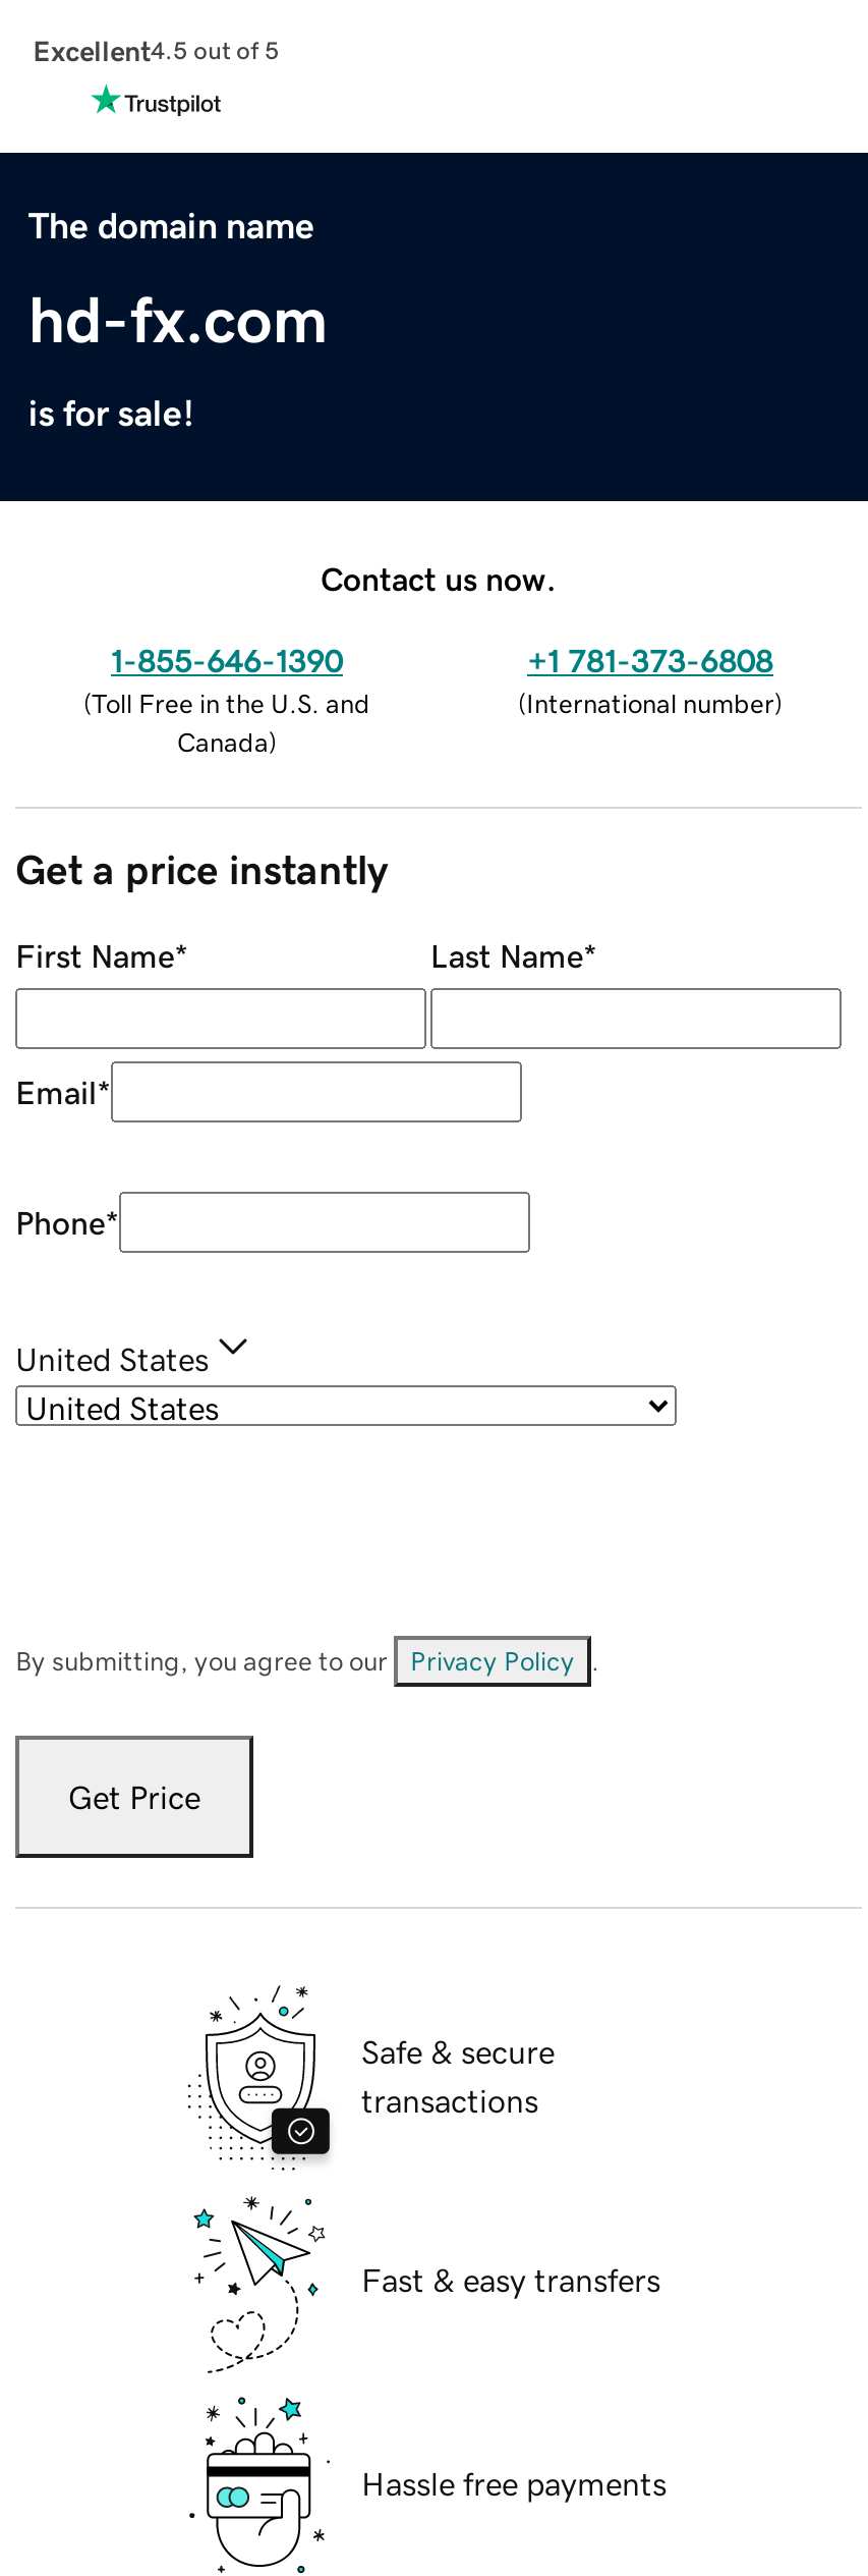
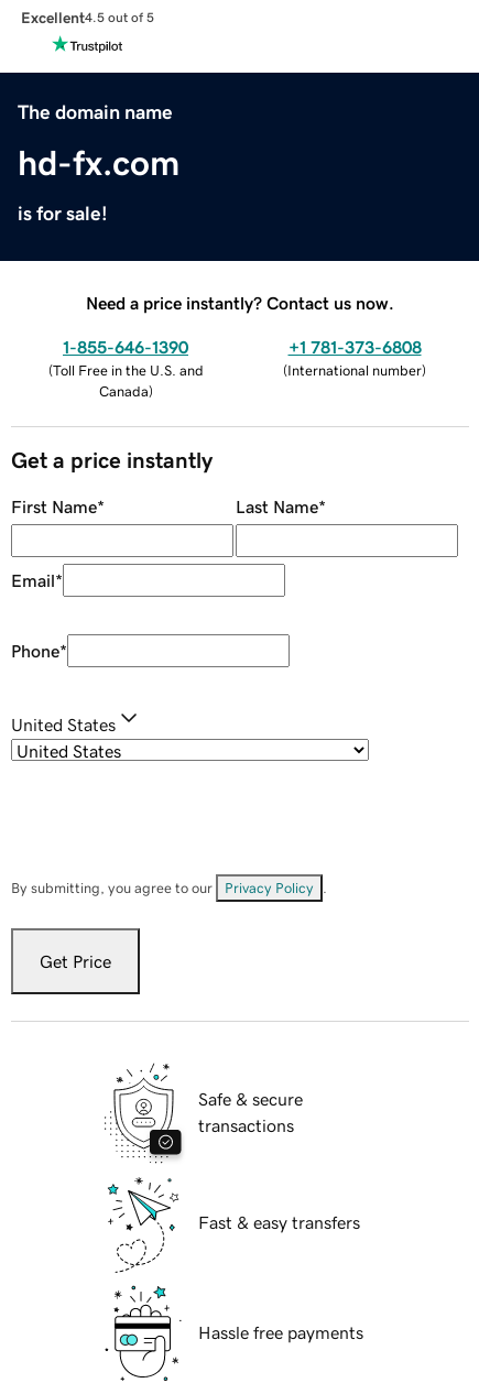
- Contact us now.
+ Need a price instantly? Contact us now.
